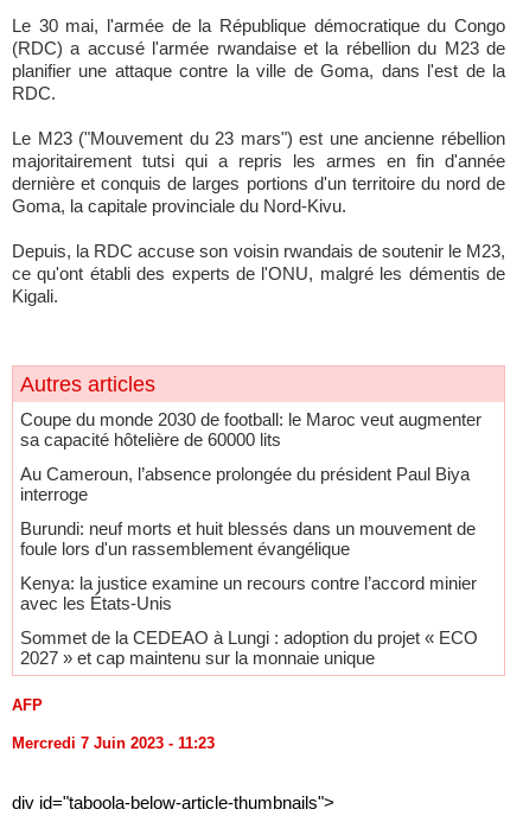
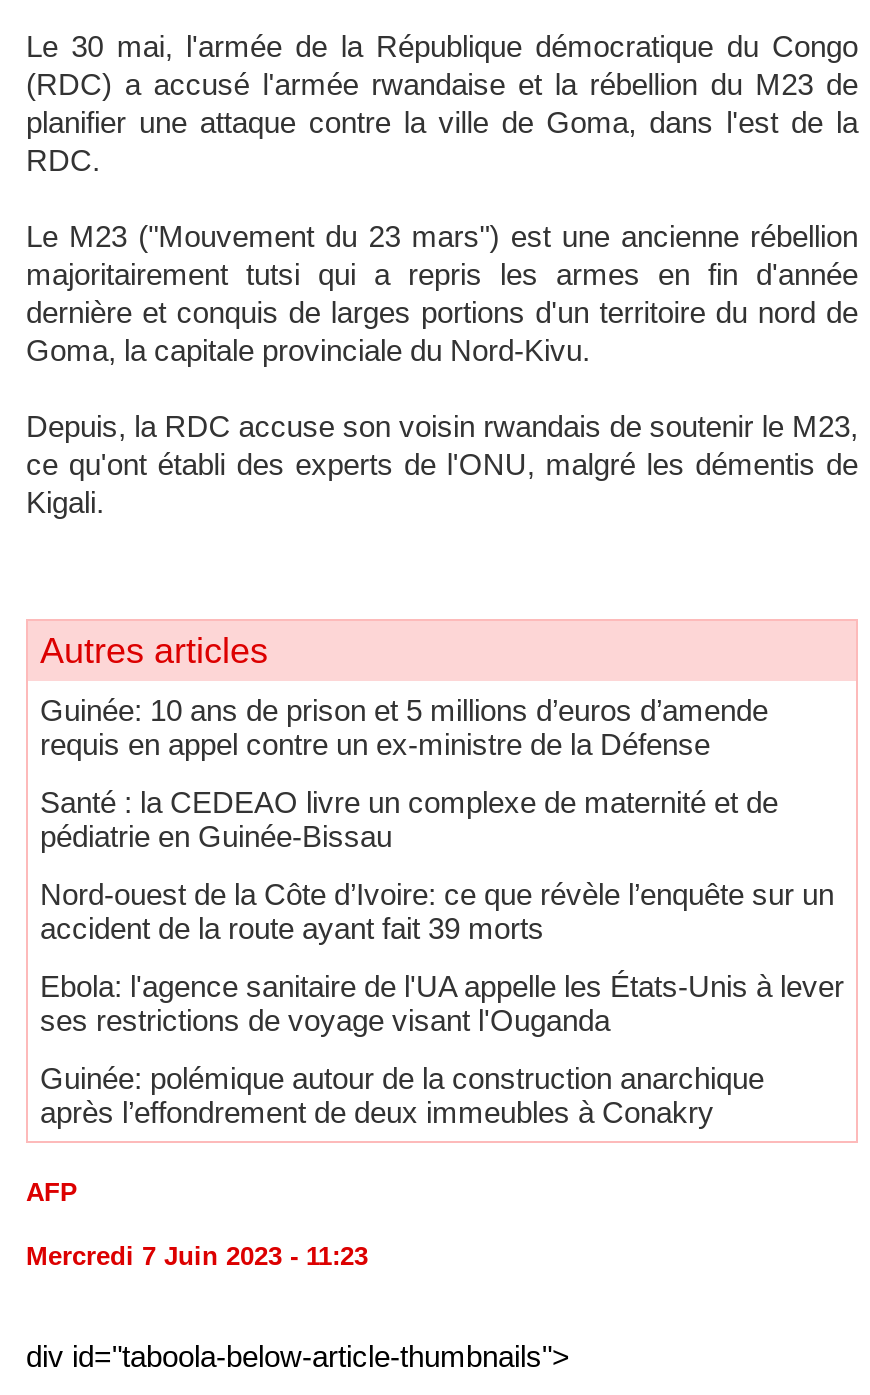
- Coupe du monde 2030 de football: le Maroc veut augmenter
- sa capacité hôtelière de 60000 lits
+ Guinée: 10 ans de prison et 5 millions d’euros d’amende
+ requis en appel contre un ex-ministre de la Défense

- Au Cameroun, l’absence prolongée du président Paul Biya
- interroge
+ Santé : la CEDEAO livre un complexe de maternité et de
+ pédiatrie en Guinée-Bissau

- Burundi: neuf morts et huit blessés dans un mouvement de
- foule lors d'un rassemblement évangélique
+ Nord-ouest de la Côte d’Ivoire: ce que révèle l’enquête sur un
+ accident de la route ayant fait 39 morts

- Kenya: la justice examine un recours contre l’accord minier
- avec les États-Unis
+ Ebola: l'agence sanitaire de l'UA appelle les États-Unis à lever
+ ses restrictions de voyage visant l'Ouganda

- Sommet de la CEDEAO à Lungi : adoption du projet « ECO
- 2027 » et cap maintenu sur la monnaie unique
+ Guinée: polémique autour de la construction anarchique
+ après l’effondrement de deux immeubles à Conakry
